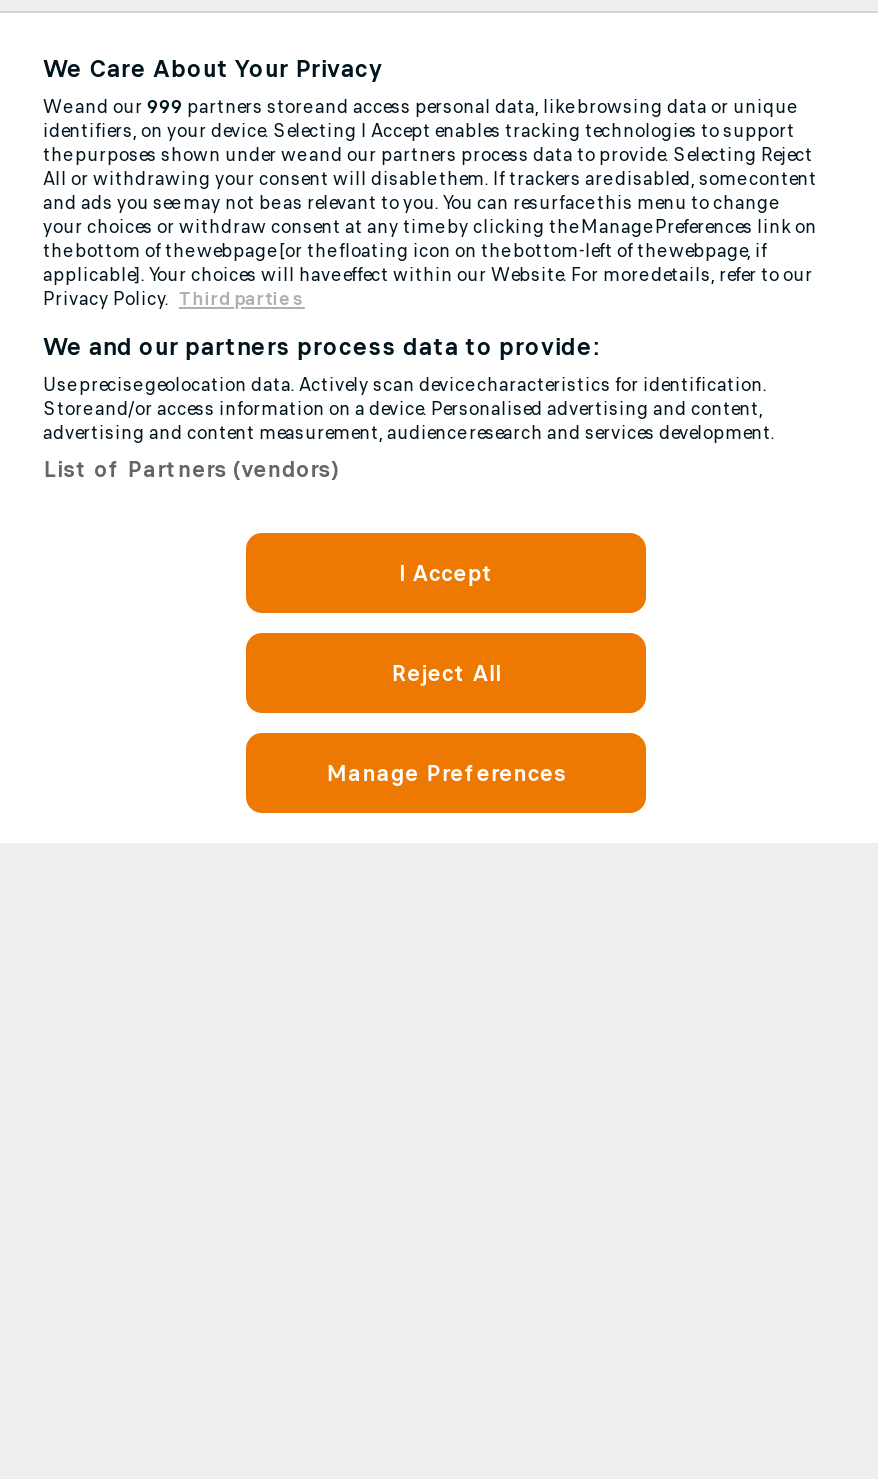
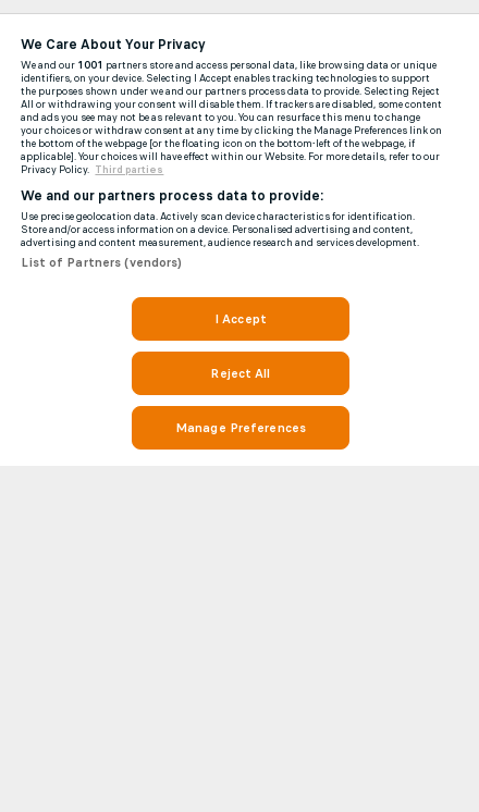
- We and our 999 partners store and access personal data, like browsing data or unique
+ We and our 1001 partners store and access personal data, like browsing data or unique
